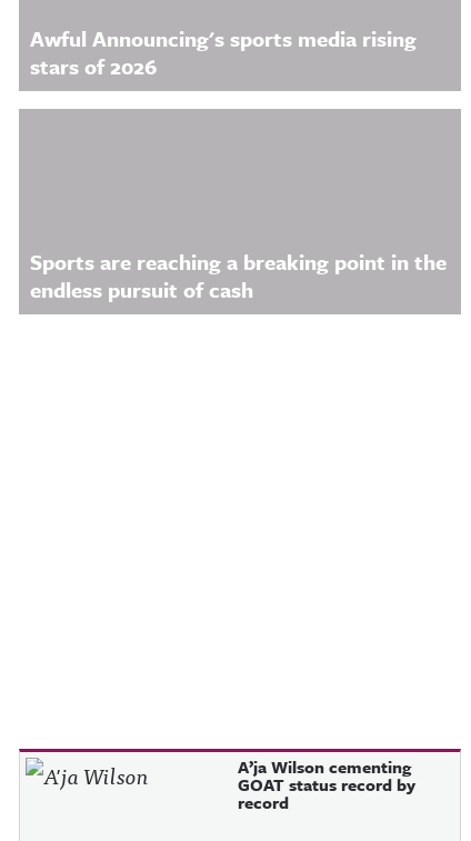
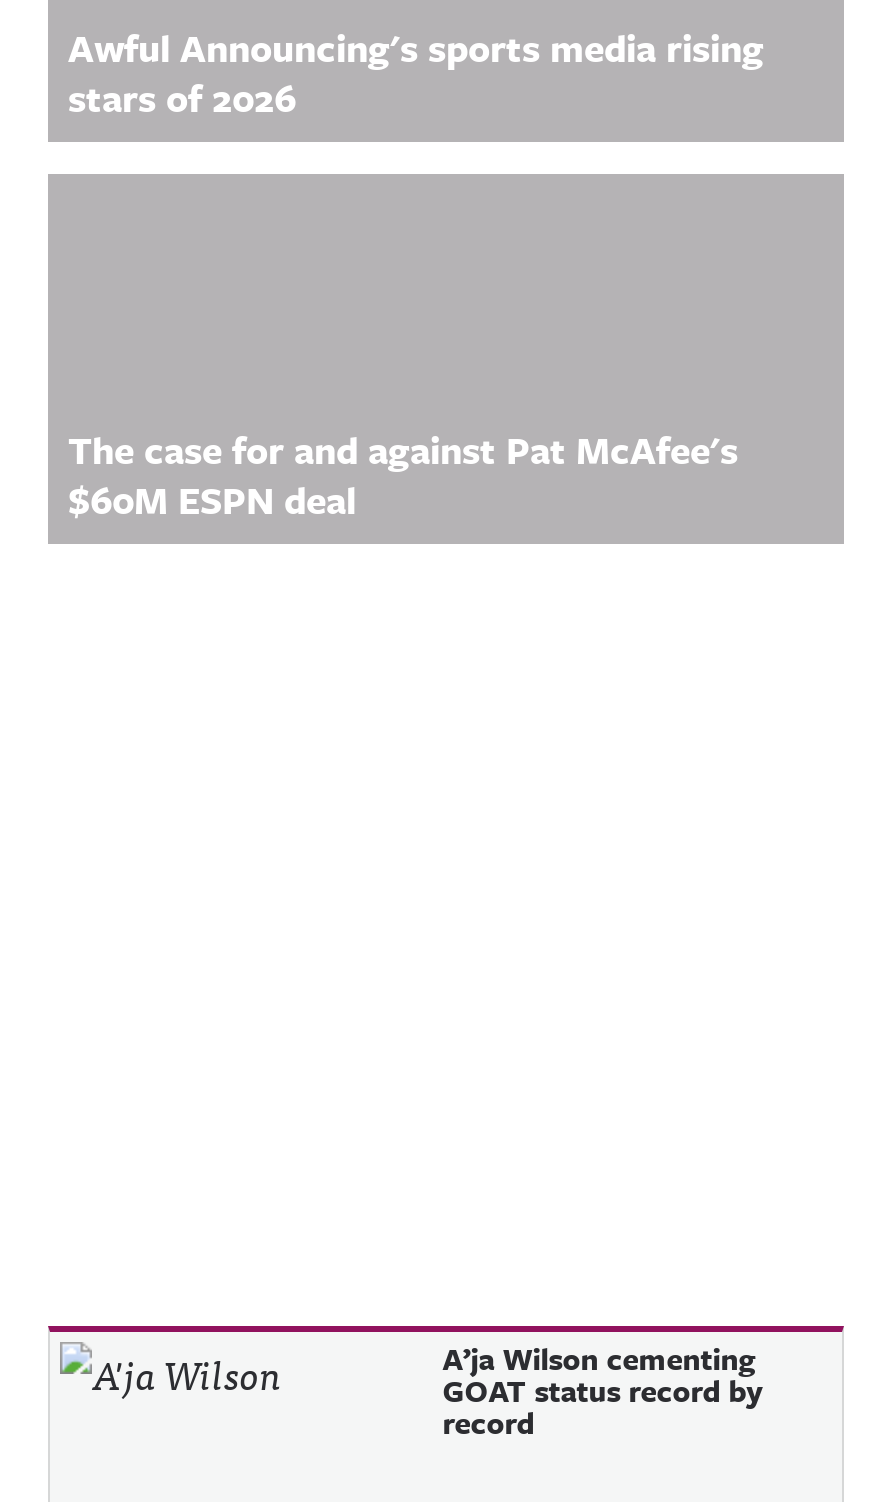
- Sports are reaching a breaking point in the
- endless pursuit of cash
+ The case for and against Pat McAfee's
+ $60M ESPN deal
